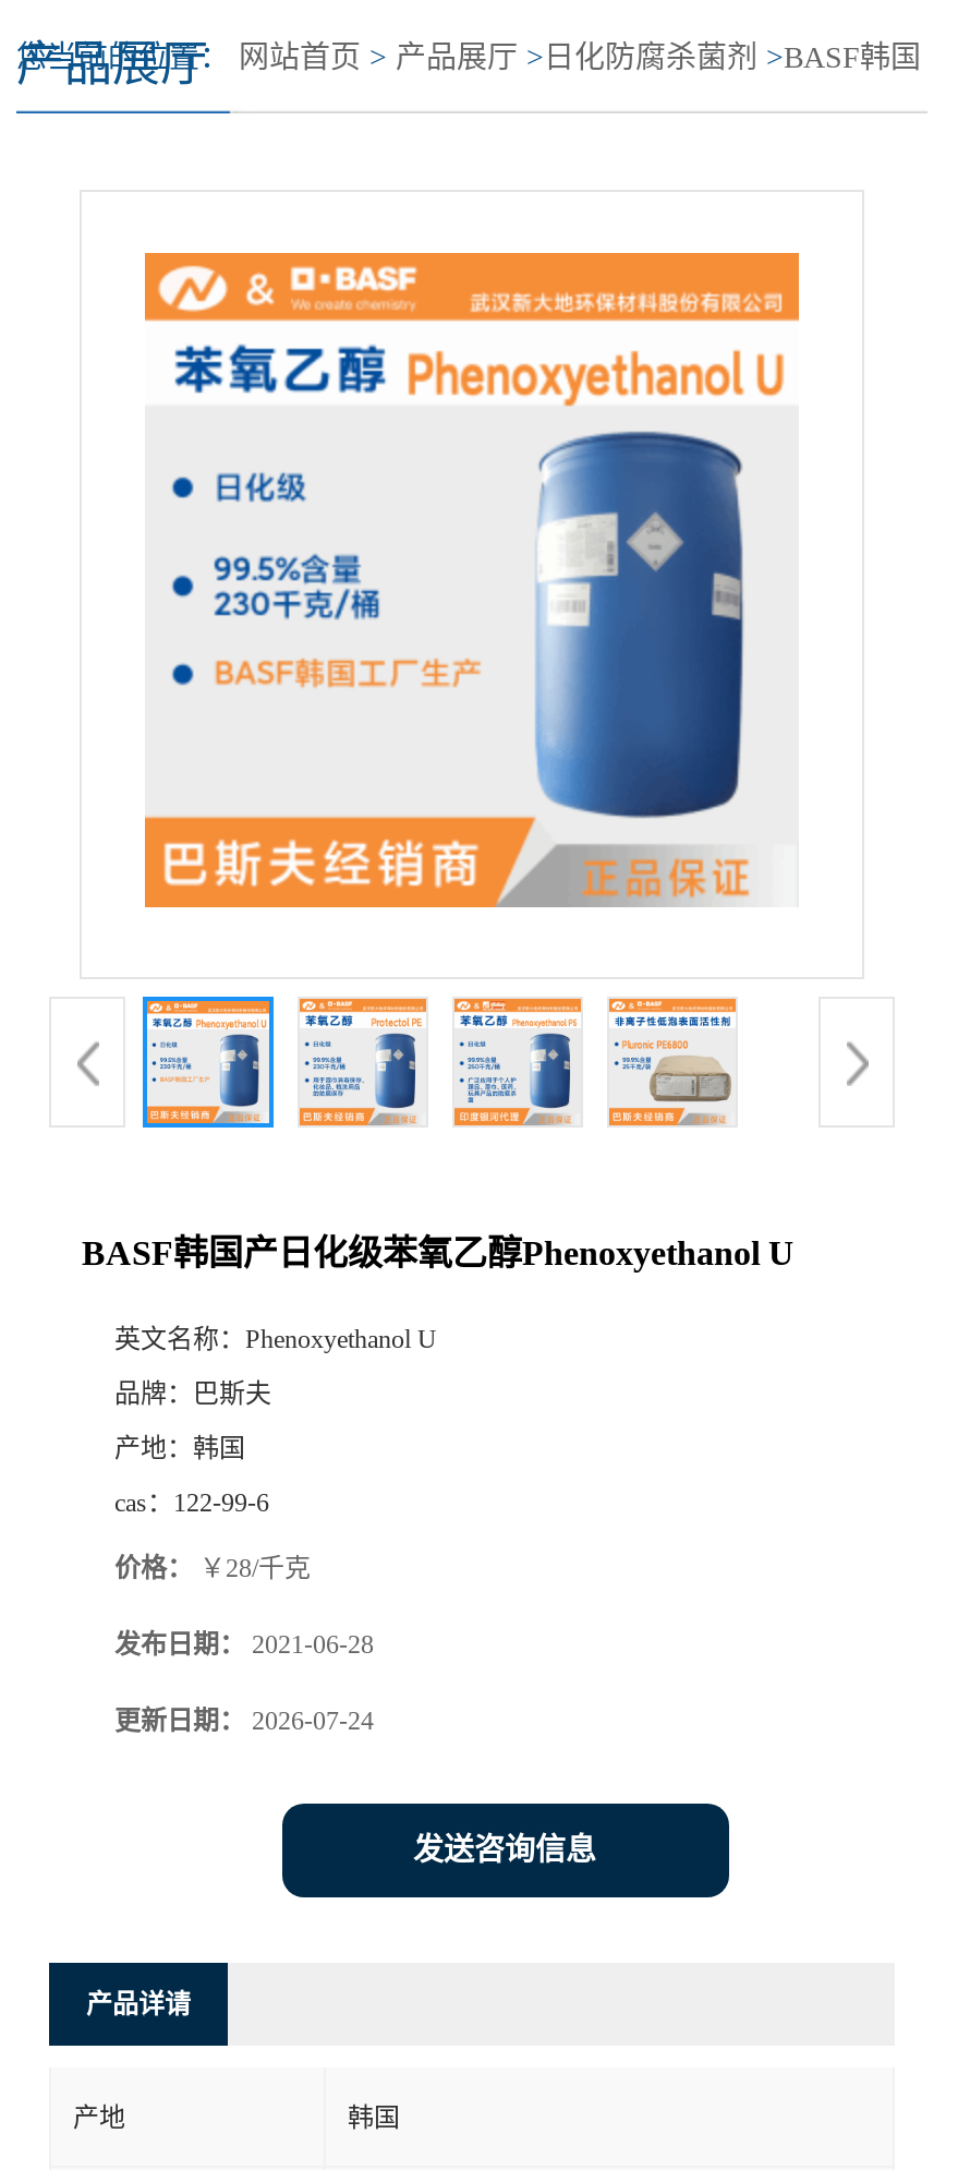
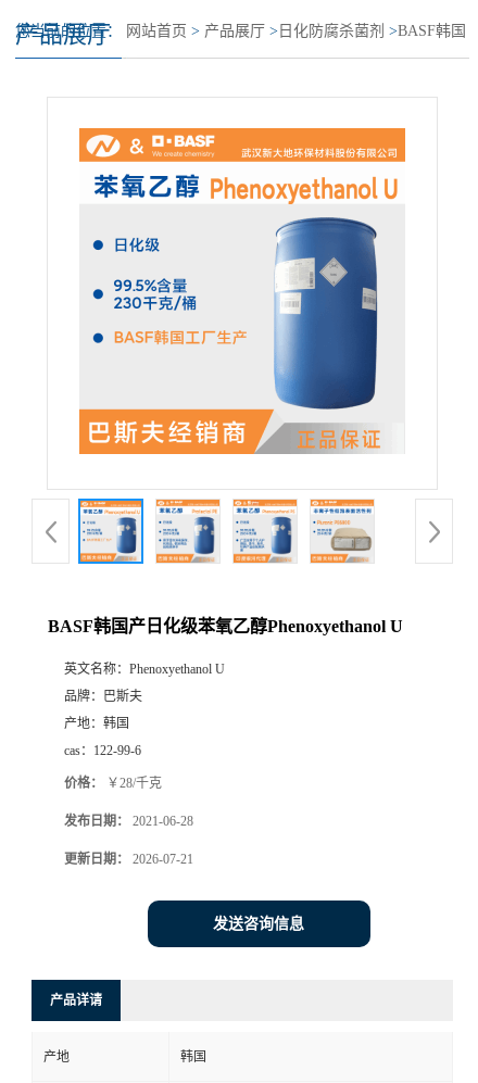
- 更新日期：2026-07-24
+ 更新日期：2026-07-21
